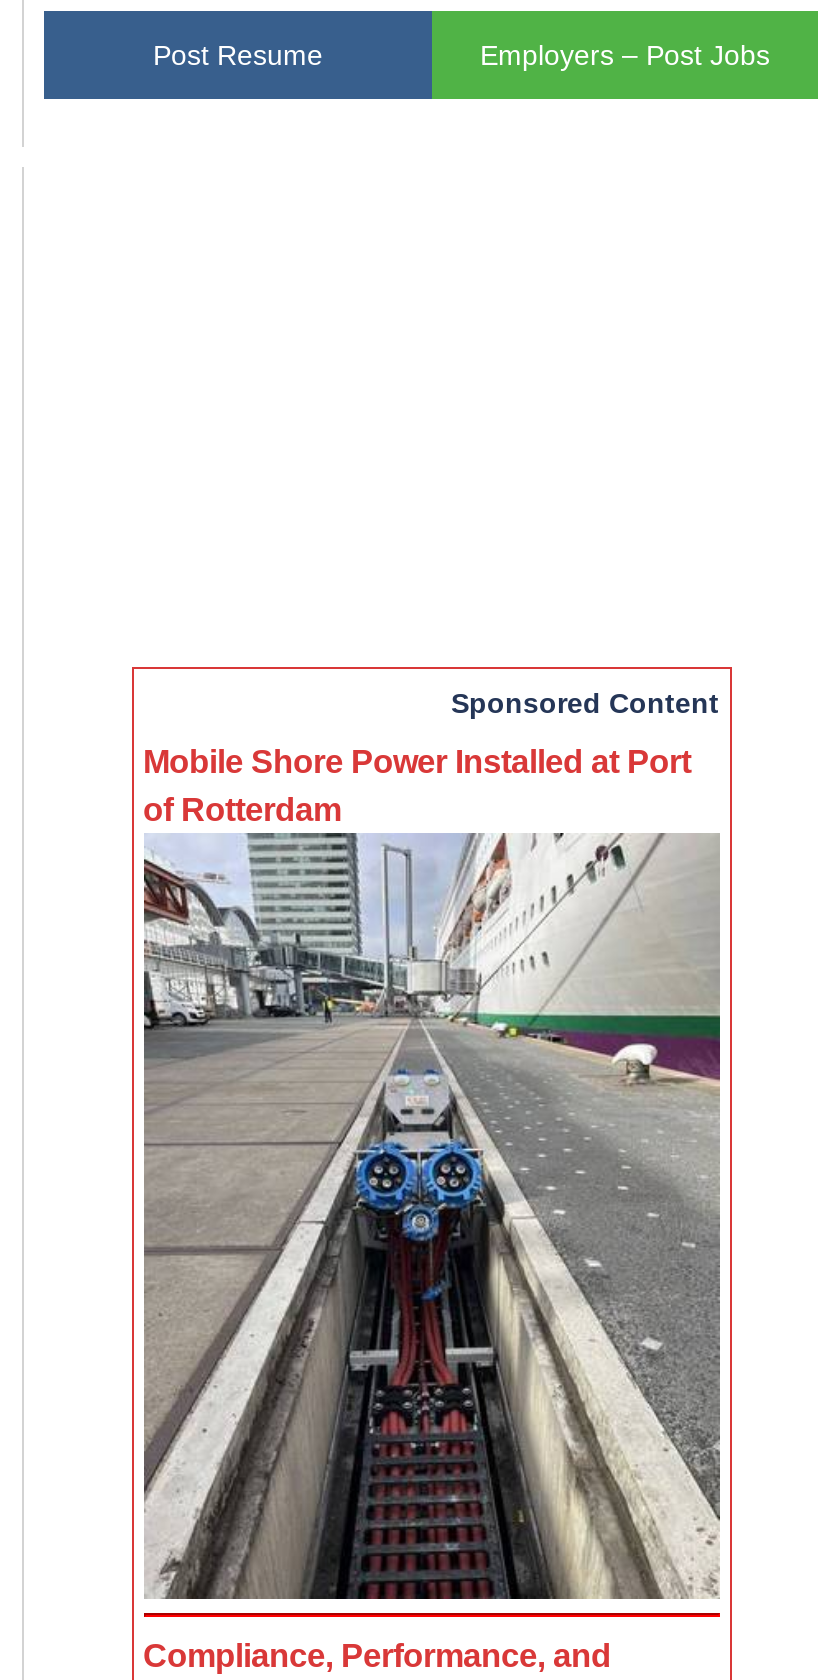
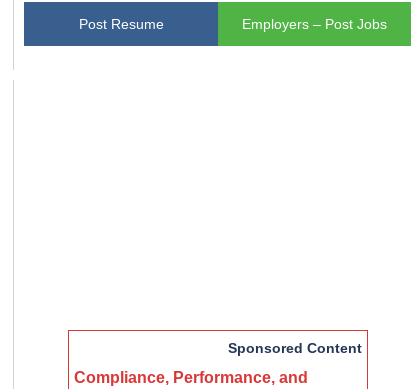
- Mobile Shore Power Installed at Port
- of Rotterdam

- [image]
